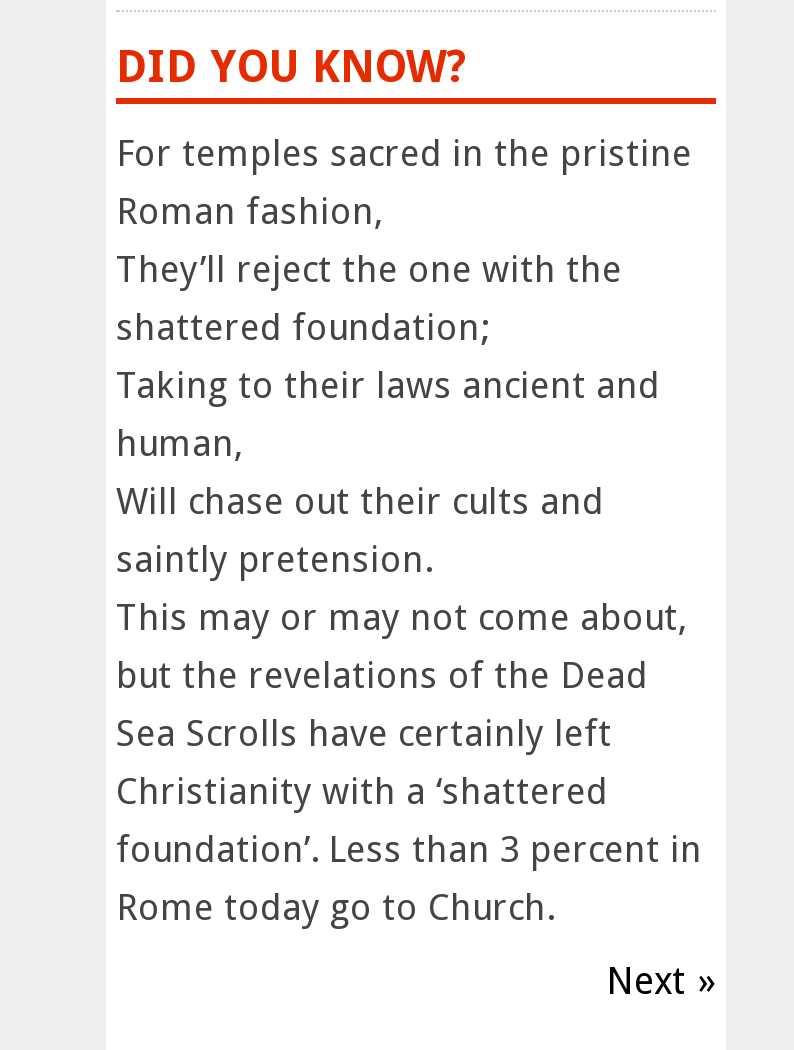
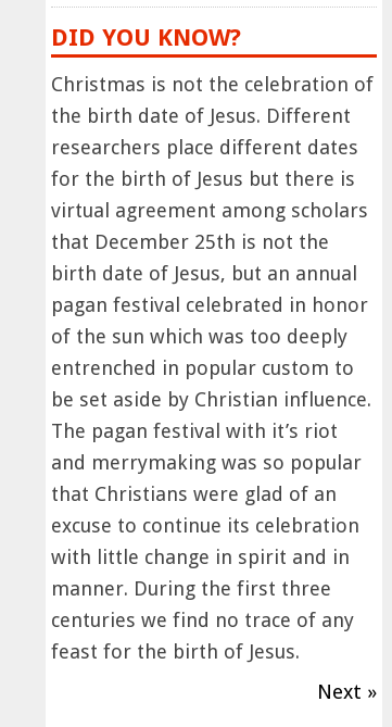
- For temples sacred in the pristine
- Roman fashion,
- They’ll reject the one with the
- shattered foundation;
- Taking to their laws ancient and
- human,
- Will chase out their cults and
- saintly pretension.
- This may or may not come about,
- but the revelations of the Dead
- Sea Scrolls have certainly left
- Christianity with a ‘shattered
- foundation’. Less than 3 percent in
- Rome today go to Church.
+ Christmas is not the celebration of
+ the birth date of Jesus. Different
+ researchers place different dates
+ for the birth of Jesus but there is
+ virtual agreement among scholars
+ that December 25th is not the
+ birth date of Jesus, but an annual
+ pagan festival celebrated in honor
+ of the sun which was too deeply
+ entrenched in popular custom to
+ be set aside by Christian influence.
+ The pagan festival with it’s riot
+ and merrymaking was so popular
+ that Christians were glad of an
+ excuse to continue its celebration
+ with little change in spirit and in
+ manner. During the first three
+ centuries we find no trace of any
+ feast for the birth of Jesus.
